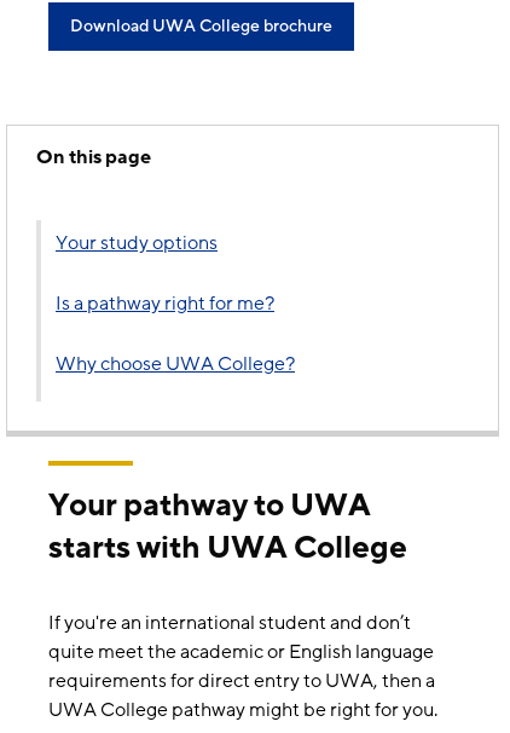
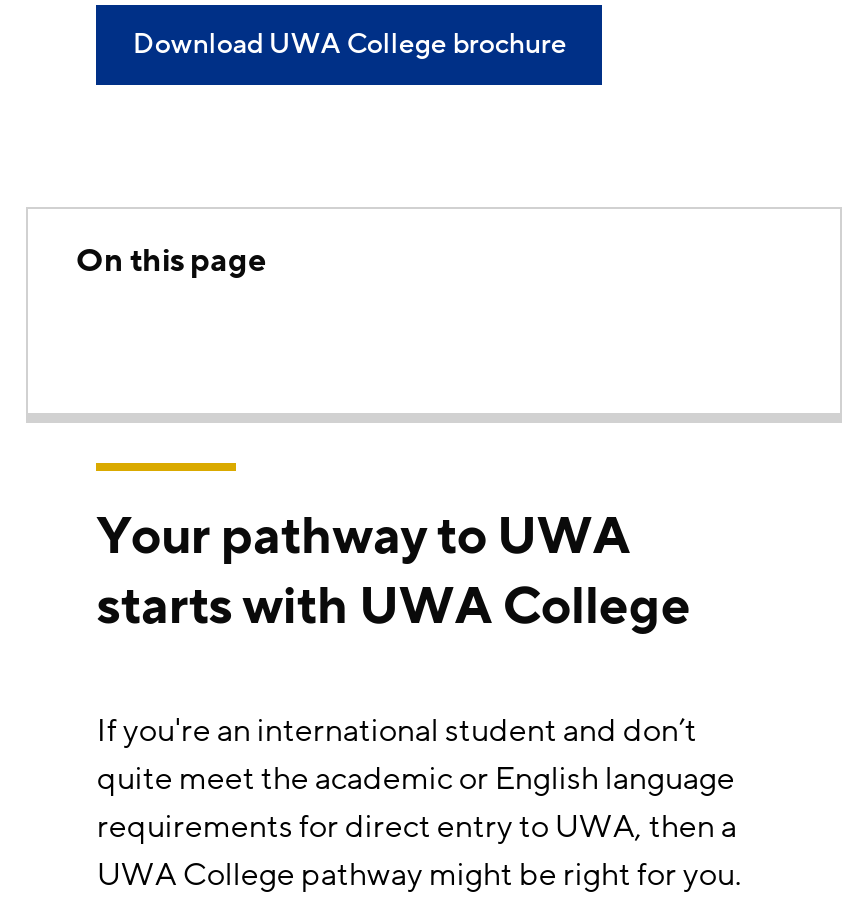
- Your study options
- Is a pathway right for me?
- Why choose UWA College?
